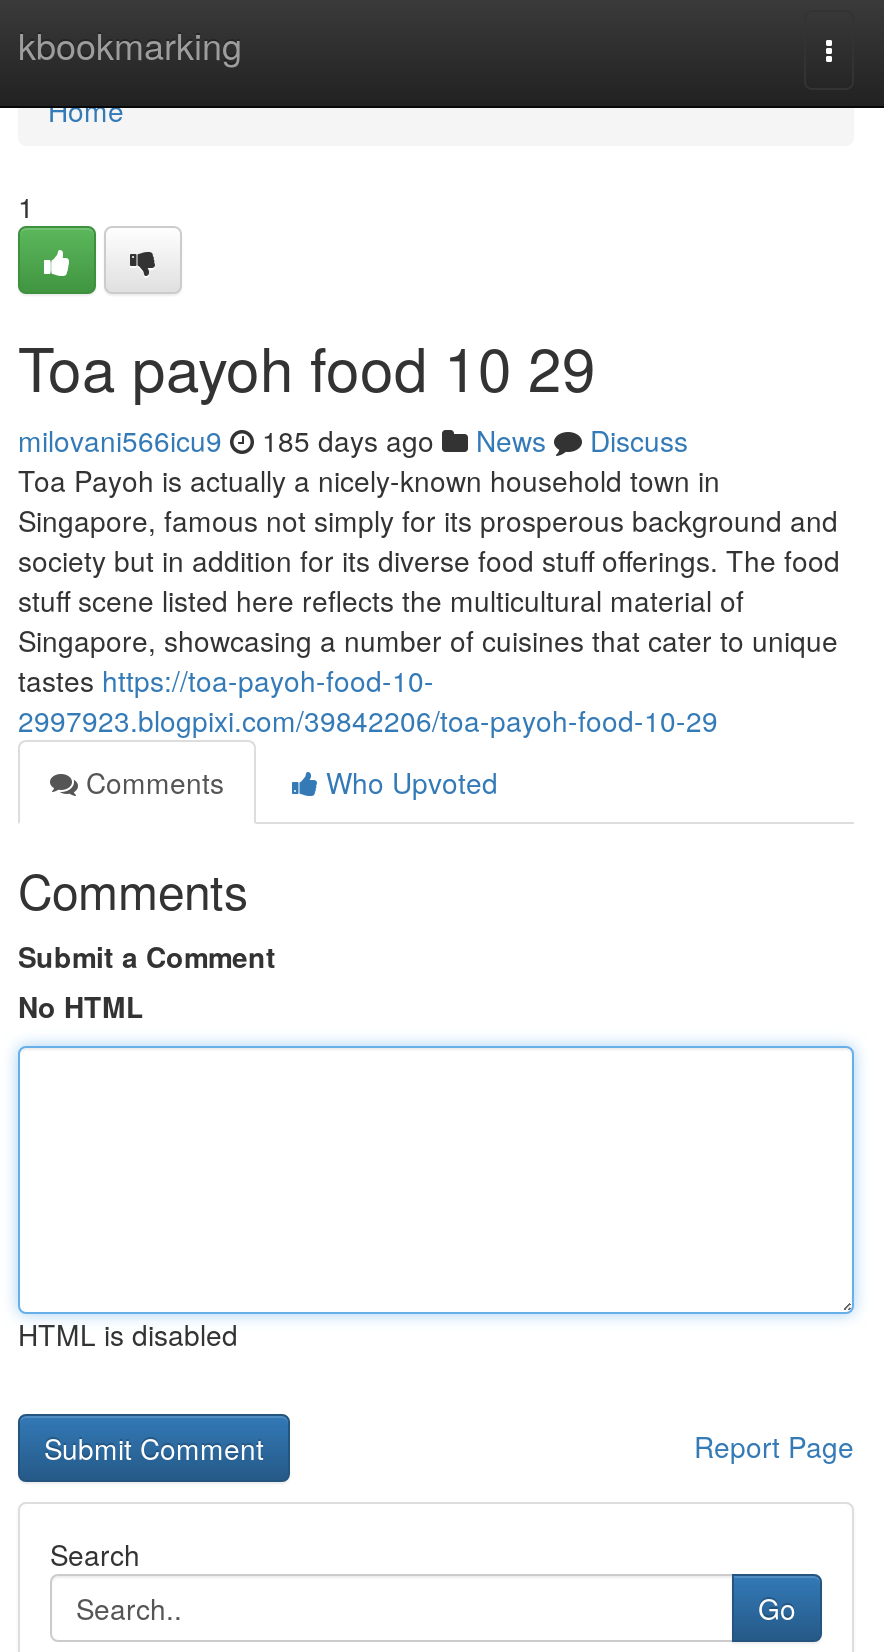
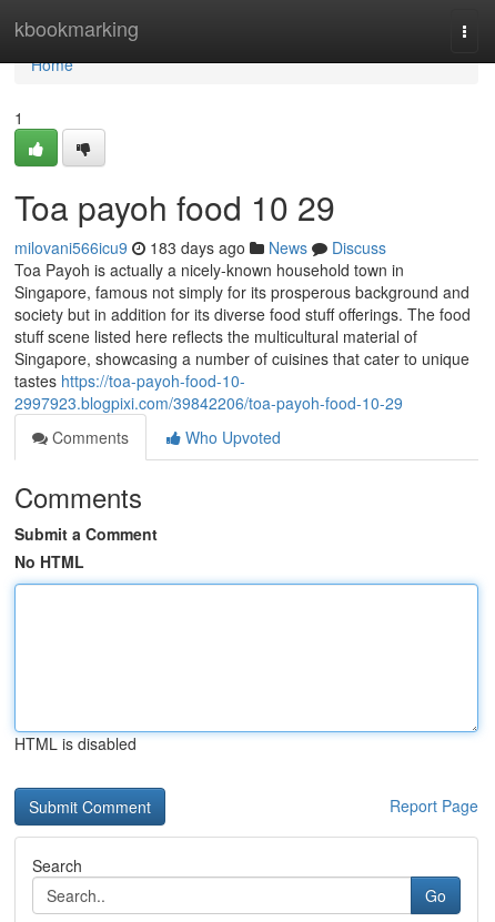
- milovani566icu9 185 days ago News Discuss
+ milovani566icu9 183 days ago News Discuss
